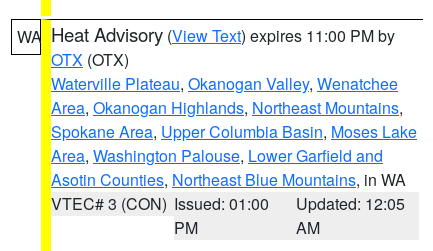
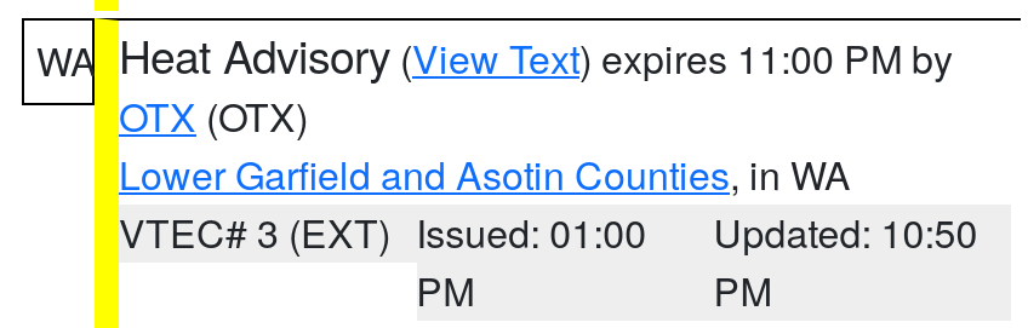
- Waterville Plateau, Okanogan Valley, Wenatchee
- Area, Okanogan Highlands, Northeast Mountains,
- Spokane Area, Upper Columbia Basin, Moses Lake
- Area, Washington Palouse, Lower Garfield and
- Asotin Counties, Northeast Blue Mountains, in WA
- VTEC# 3 (CON) Issued: 01:00
+ Lower Garfield and Asotin Counties, in WA
+ VTEC# 3 (EXT) Issued: 01:00

- Updated: 12:05
- AM
+ Updated: 10:50
+ PM
